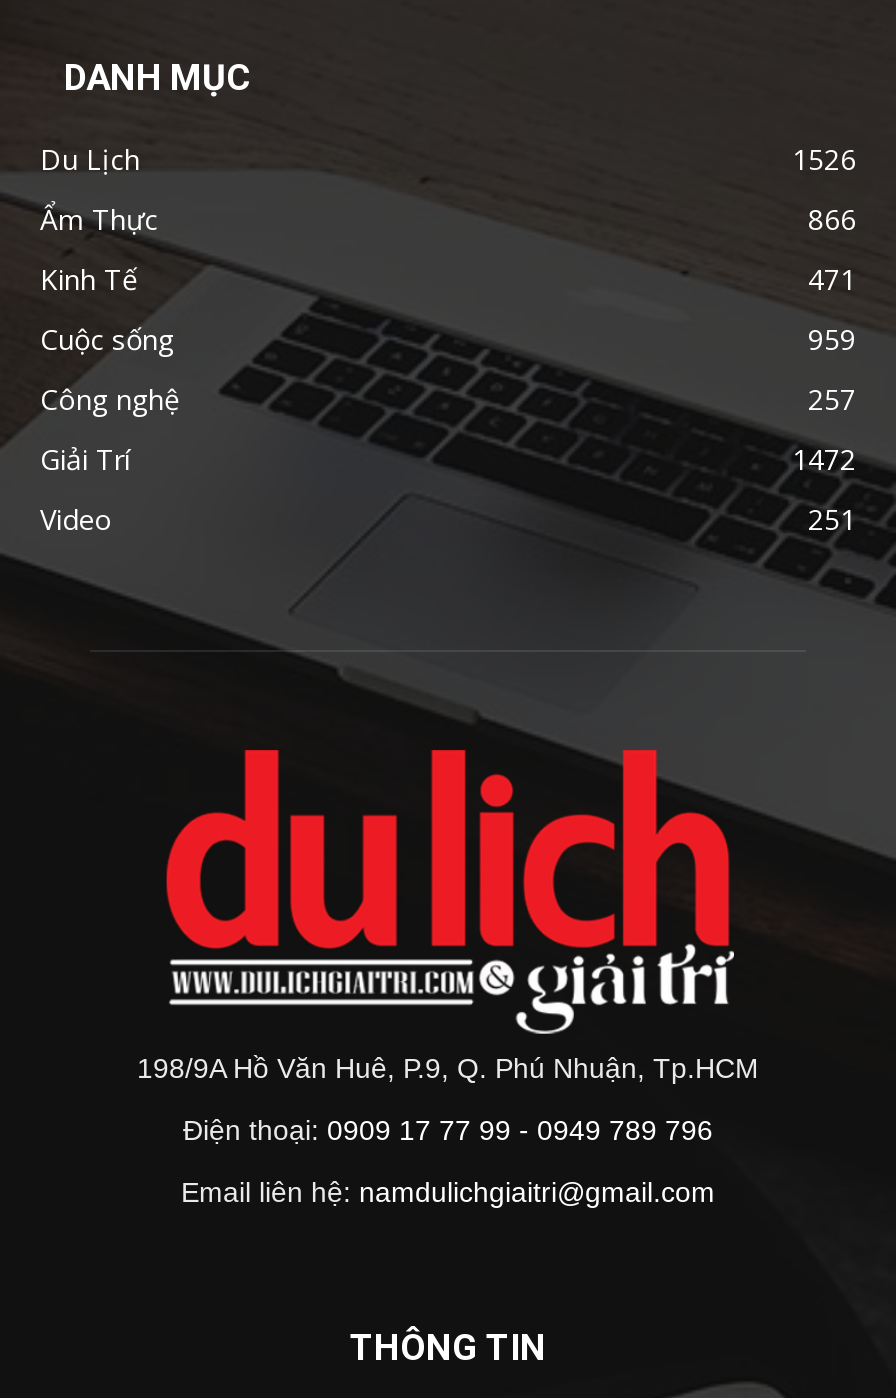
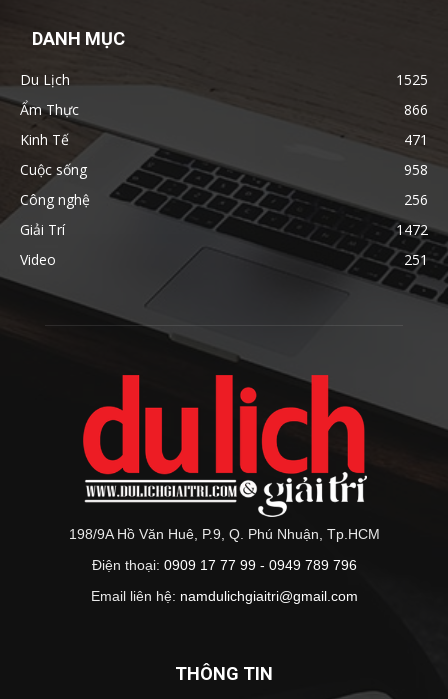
- 1526
+ 1525

- 959
+ 958

- 257
+ 256
